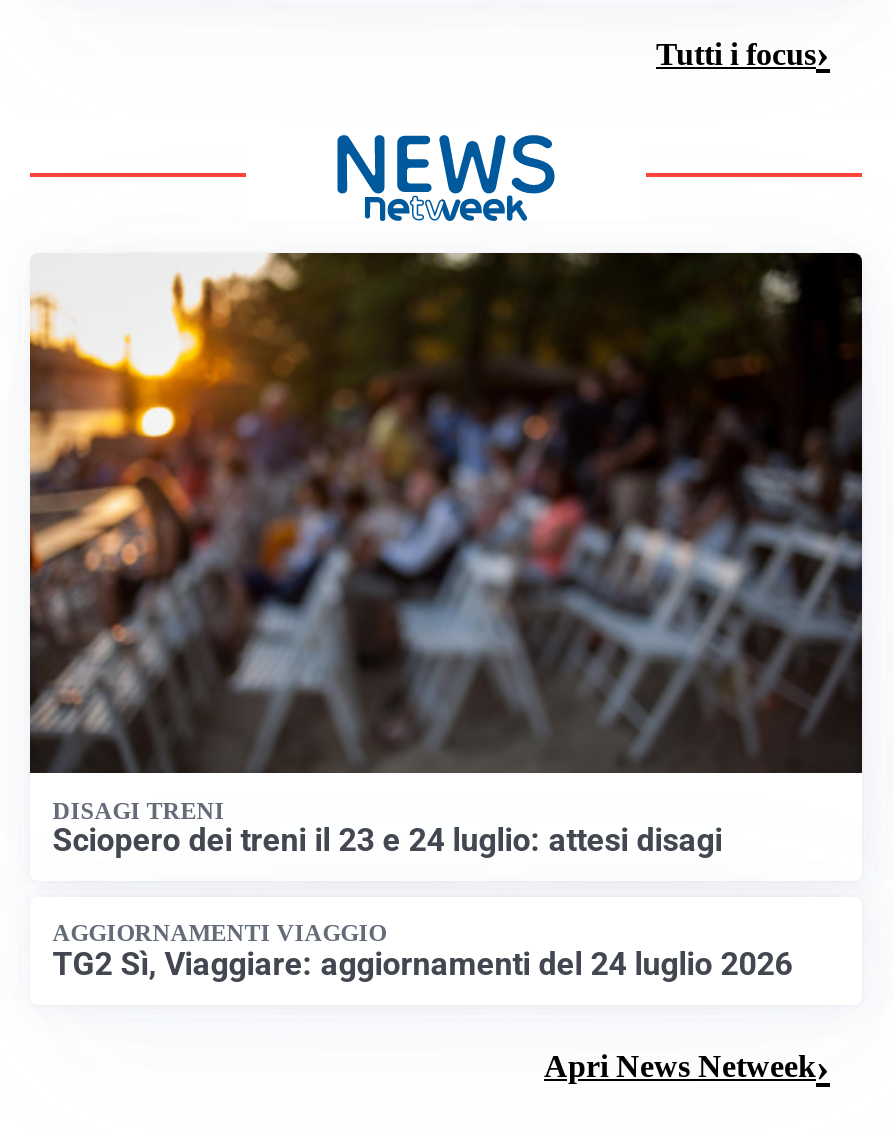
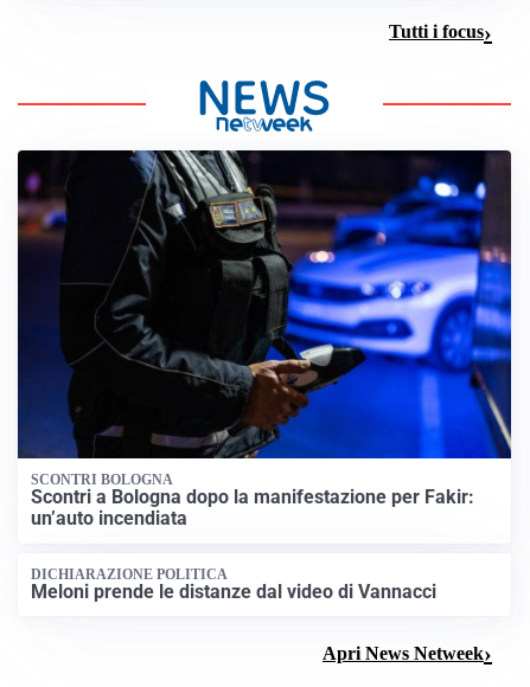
- [image]
- DISAGI TRENI
- Sciopero dei treni il 23 e 24 luglio: attesi disagi
+ [image]
+ SCONTRI BOLOGNA
+ Scontri a Bologna dopo la manifestazione per Fakir:
+ un’auto incendiata

- AGGIORNAMENTI VIAGGIO
- TG2 Sì, Viaggiare: aggiornamenti del 24 luglio 2026
+ DICHIARAZIONE POLITICA
+ Meloni prende le distanze dal video di Vannacci
